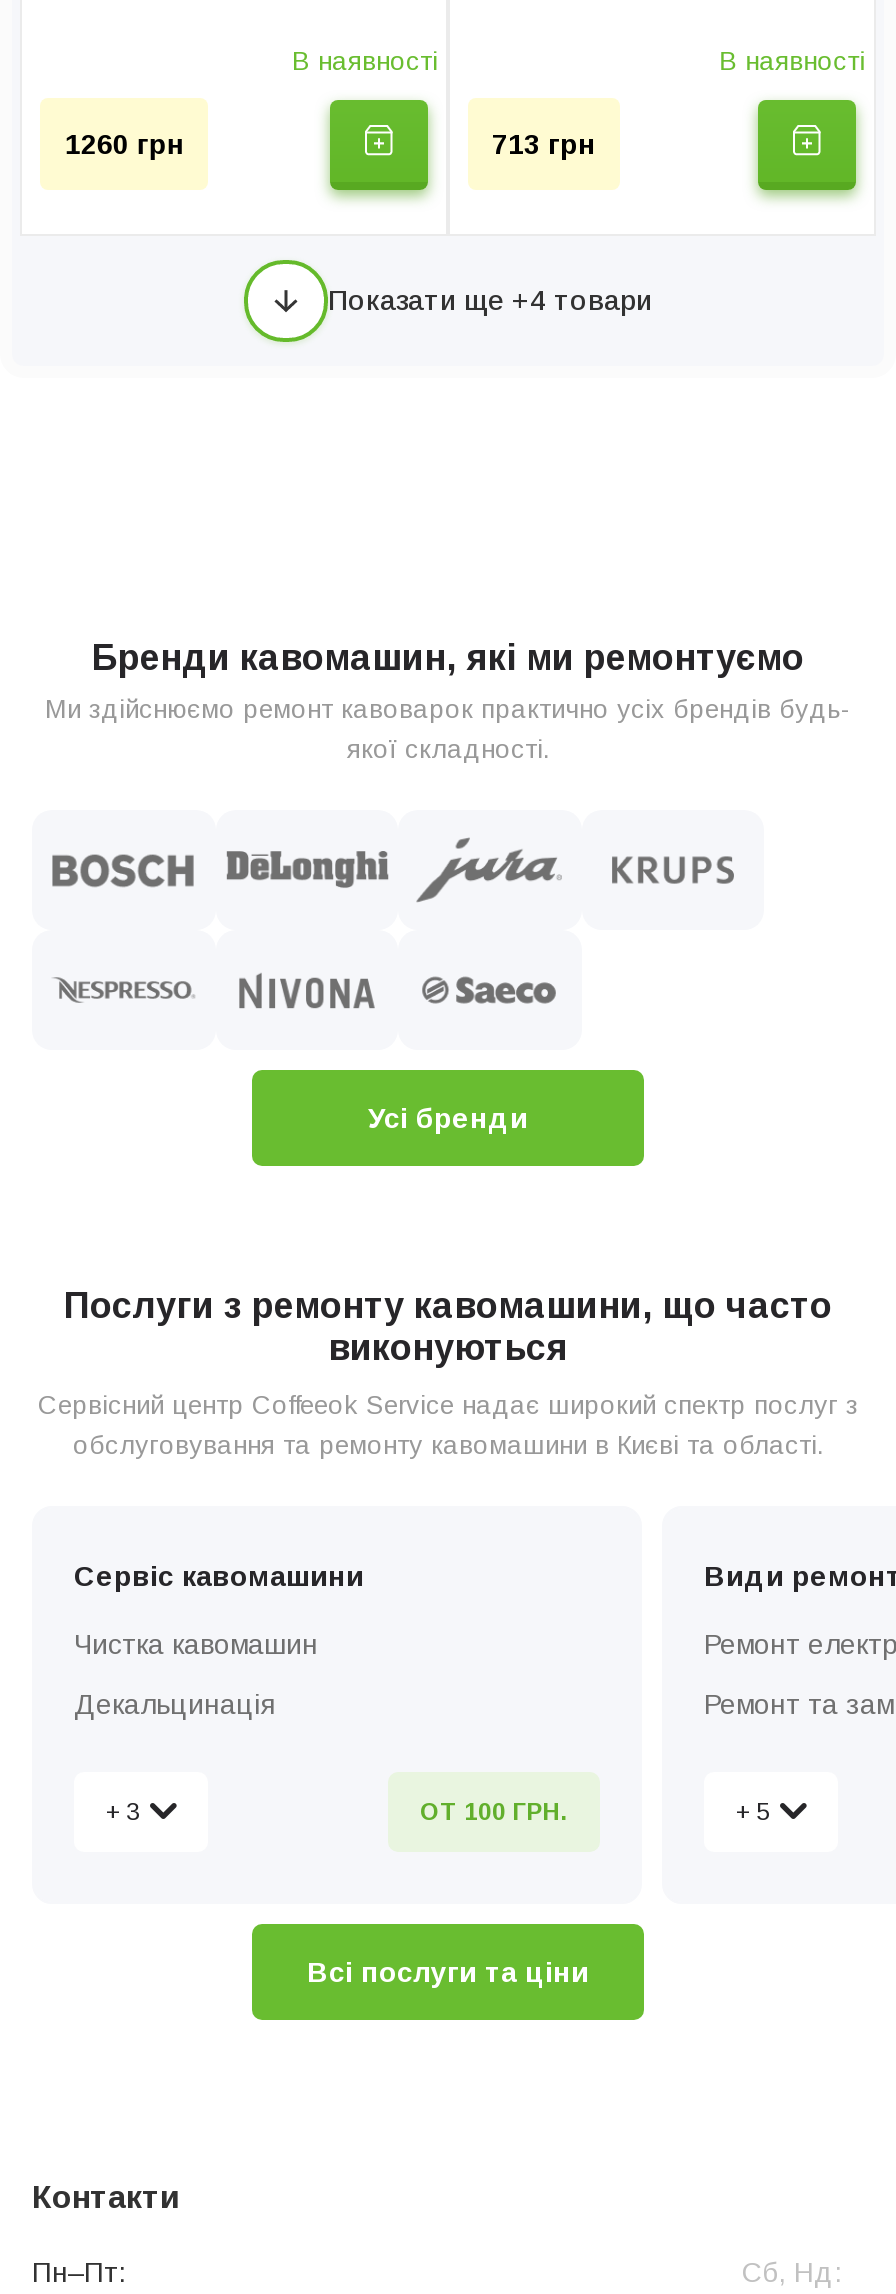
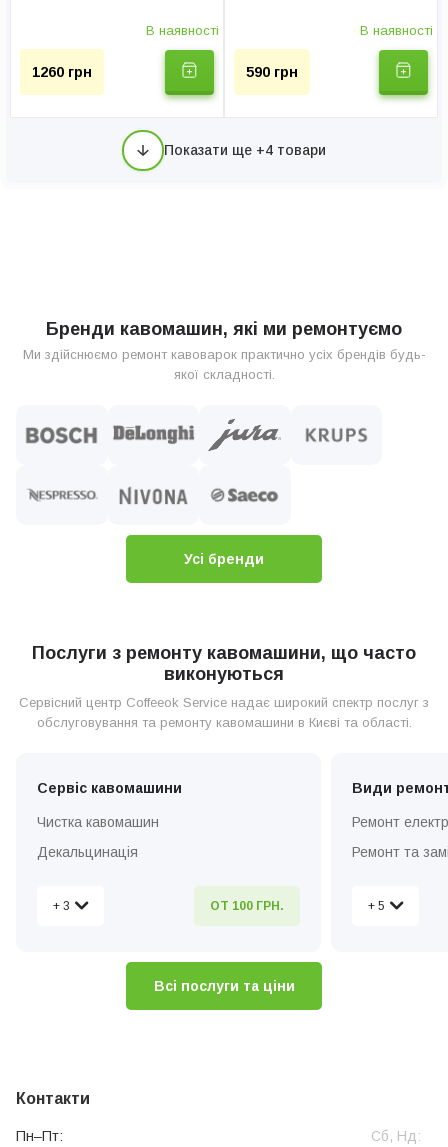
- 713 грн
+ 590 грн
